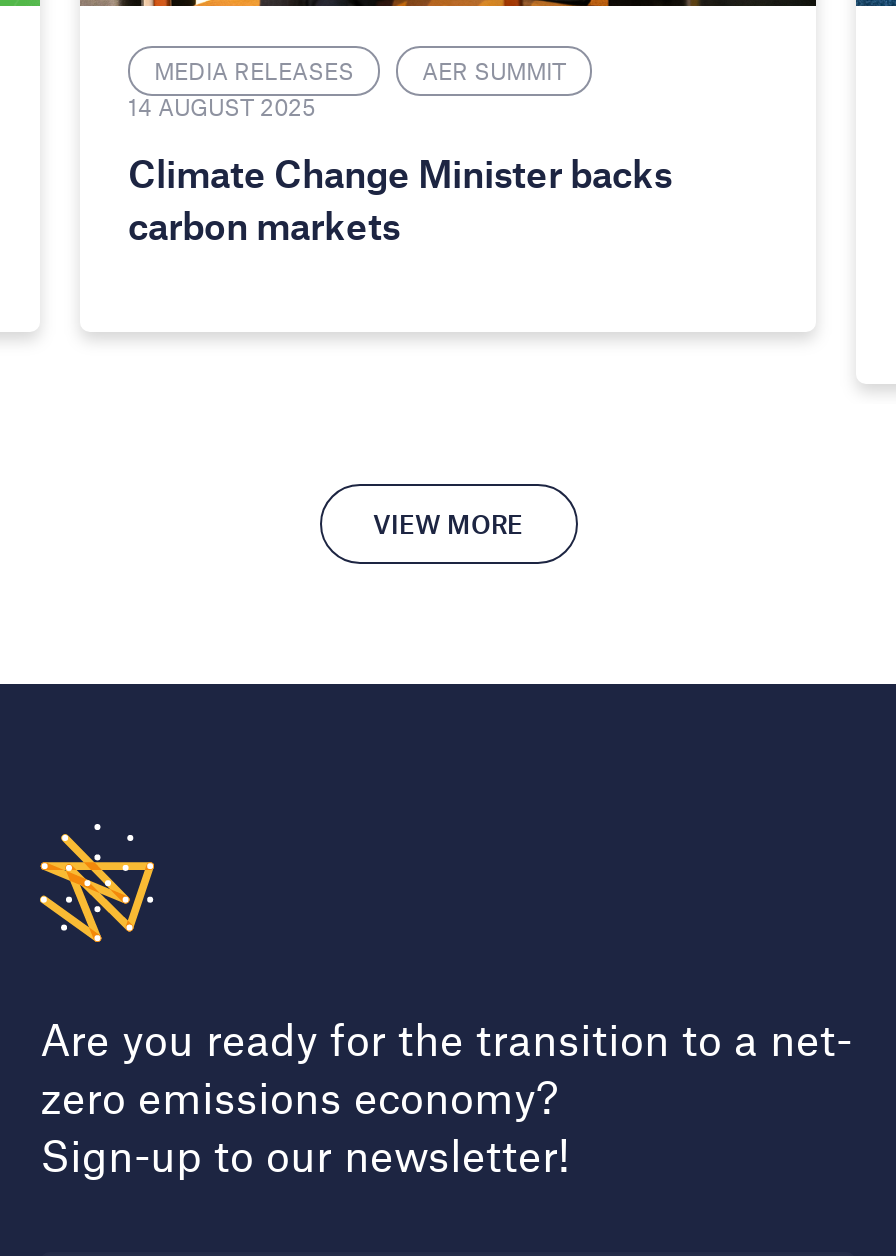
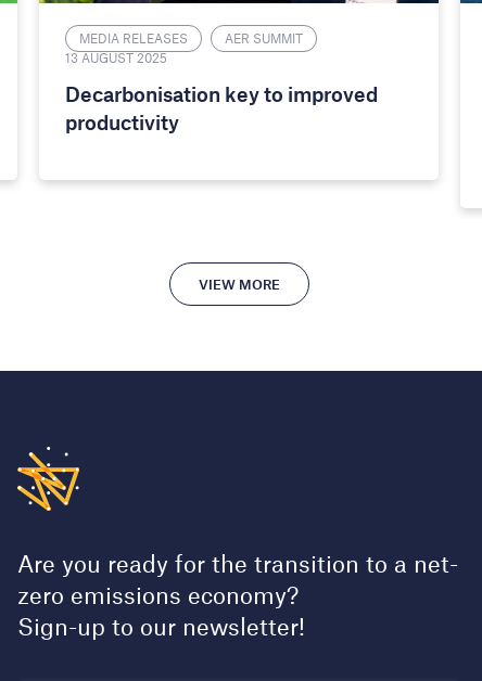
- 14 AUGUST 2025
+ 13 AUGUST 2025

- Climate Change Minister backs
- carbon markets
+ Decarbonisation key to improved
+ productivity
